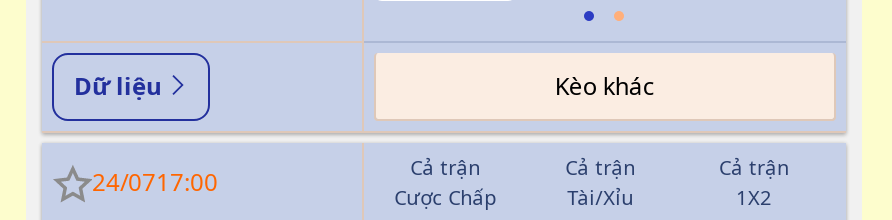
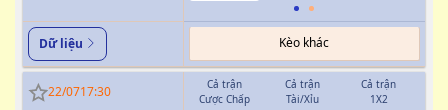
- 24/0717:00
+ 22/0717:30
